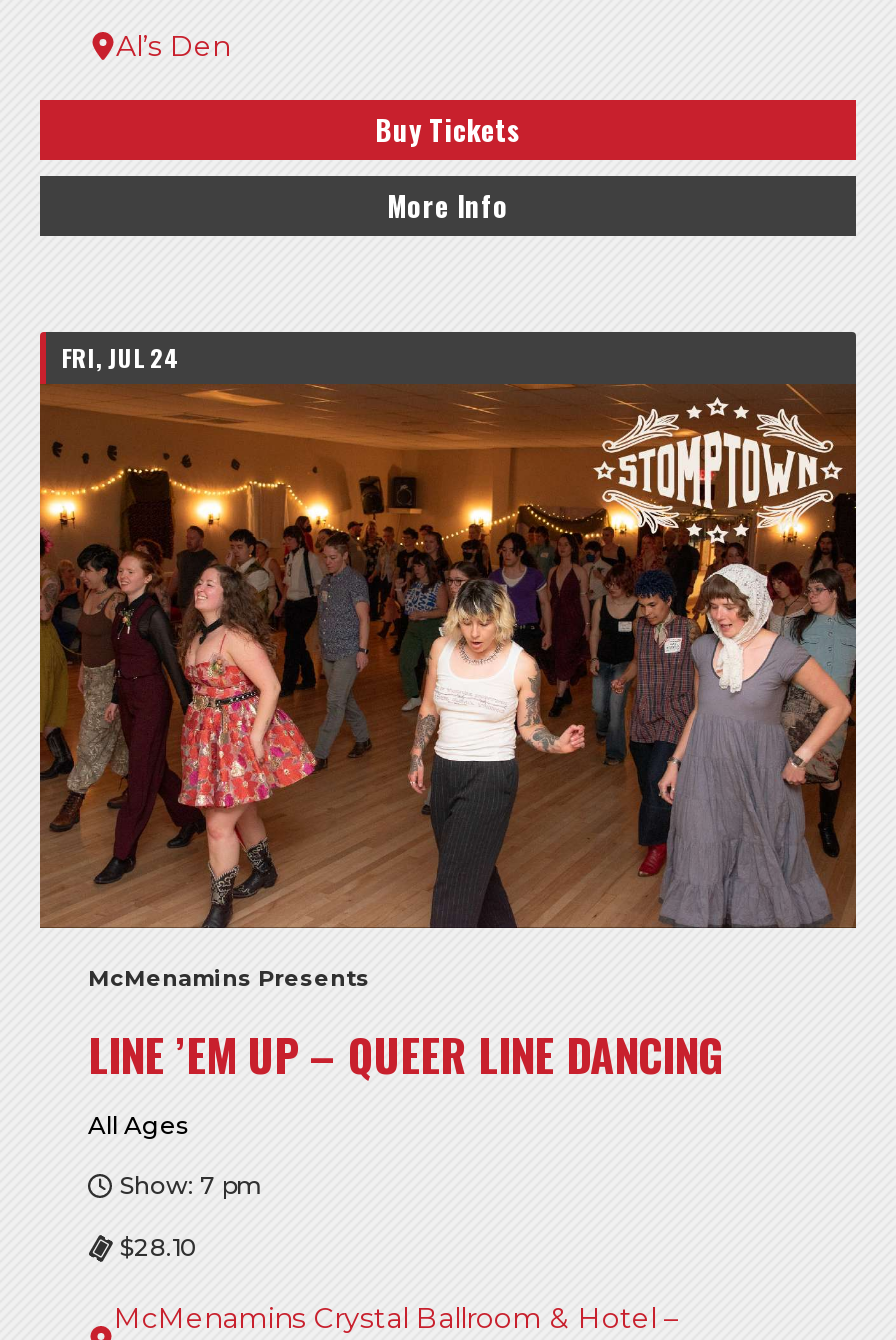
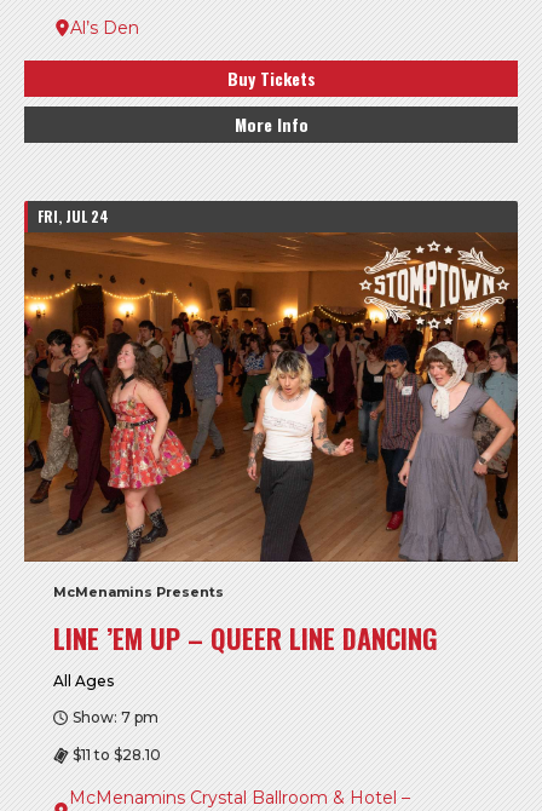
- $28.10
+ $11 to $28.10
